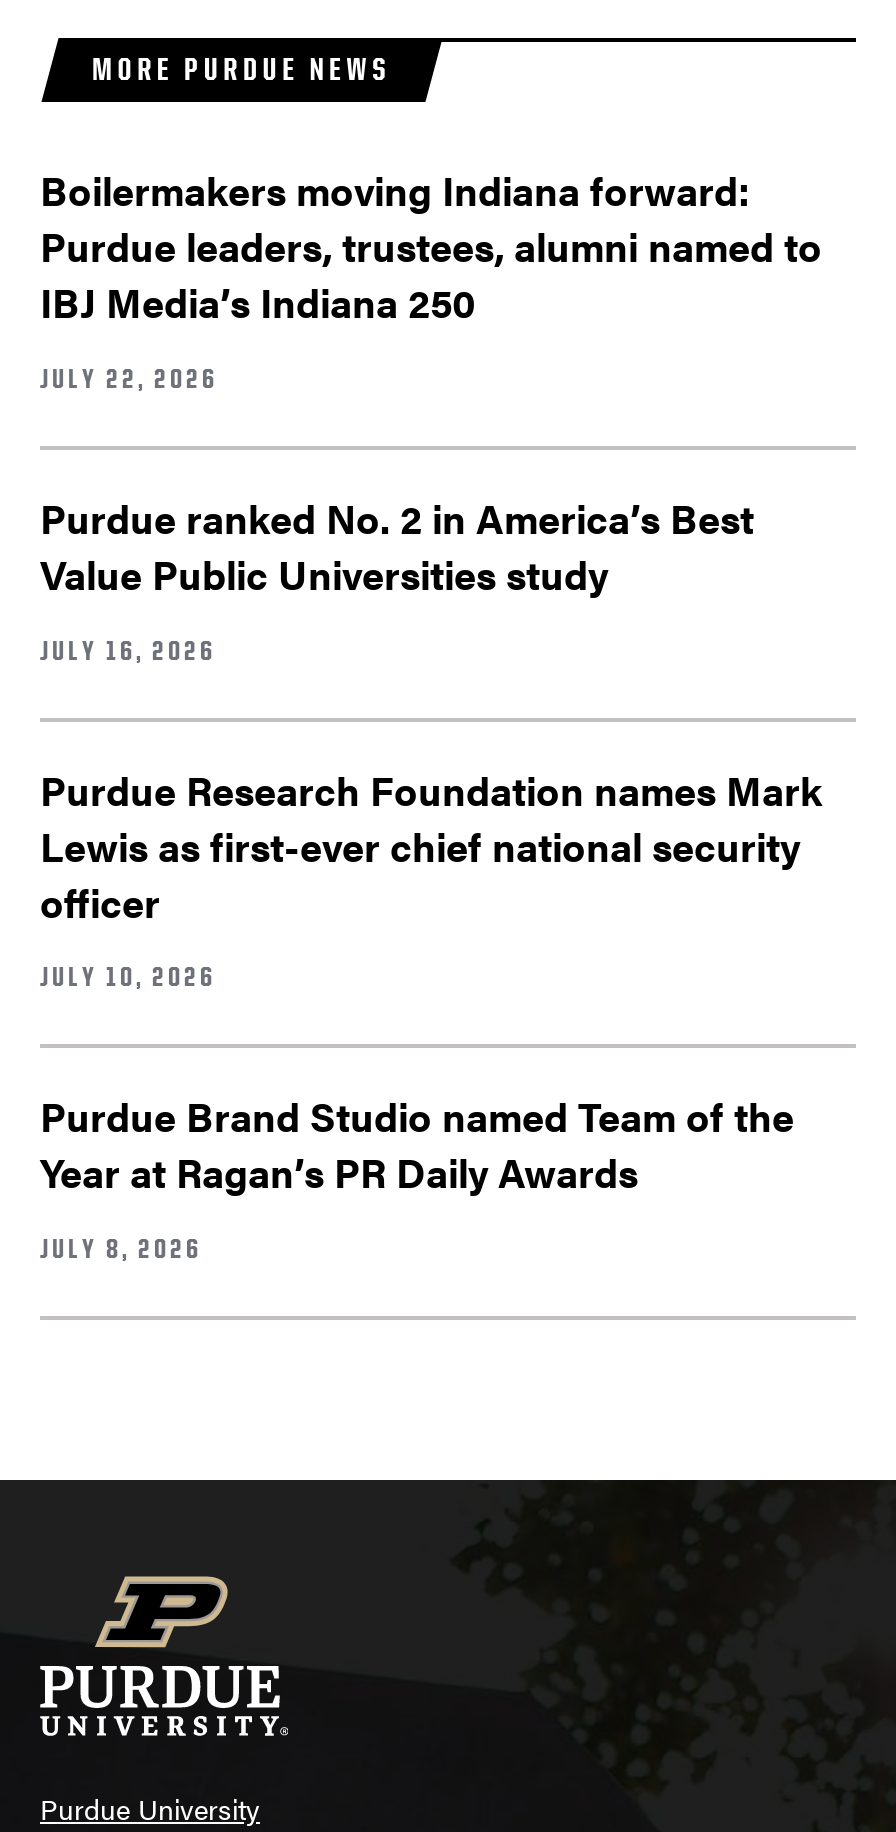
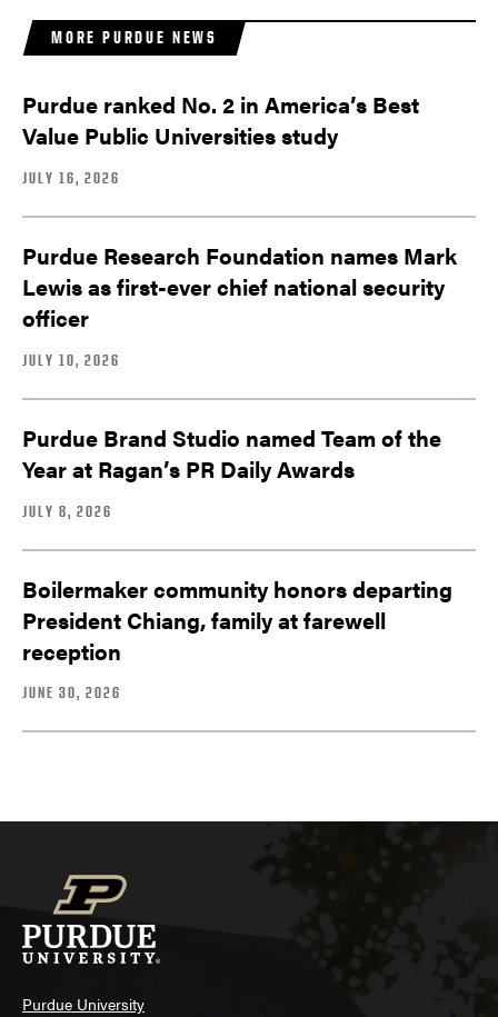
- Boilermakers moving Indiana forward:
- Purdue leaders, trustees, alumni named to
- IBJ Media’s Indiana 250
- JULY 22, 2026

moved up: Purdue ranked No. 2 in America’s Best | Value Public Universities study | JULY 16, 2026 | ... | Year at Ragan’s PR Daily Awards | JULY 8, 2026

+ Boilermaker community honors departing
+ President Chiang, family at farewell
+ reception
+ JUNE 30, 2026
